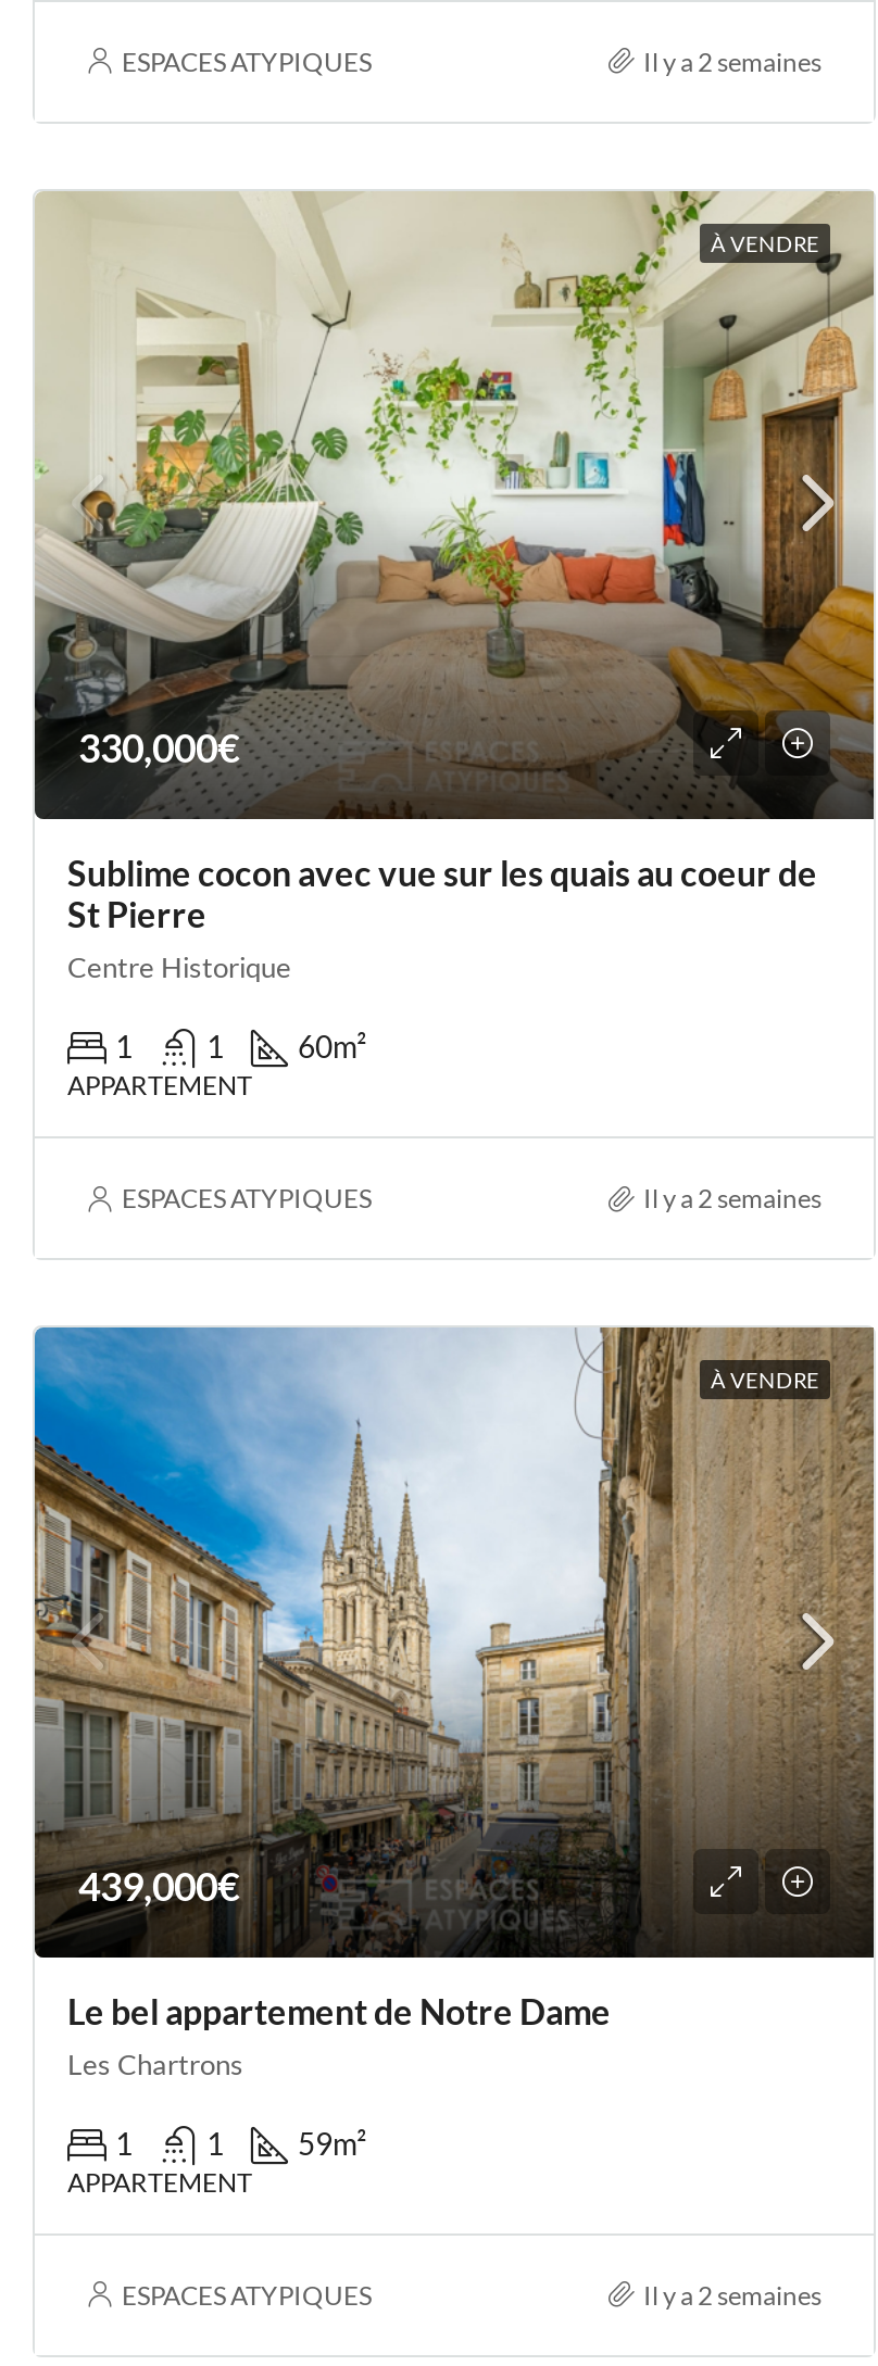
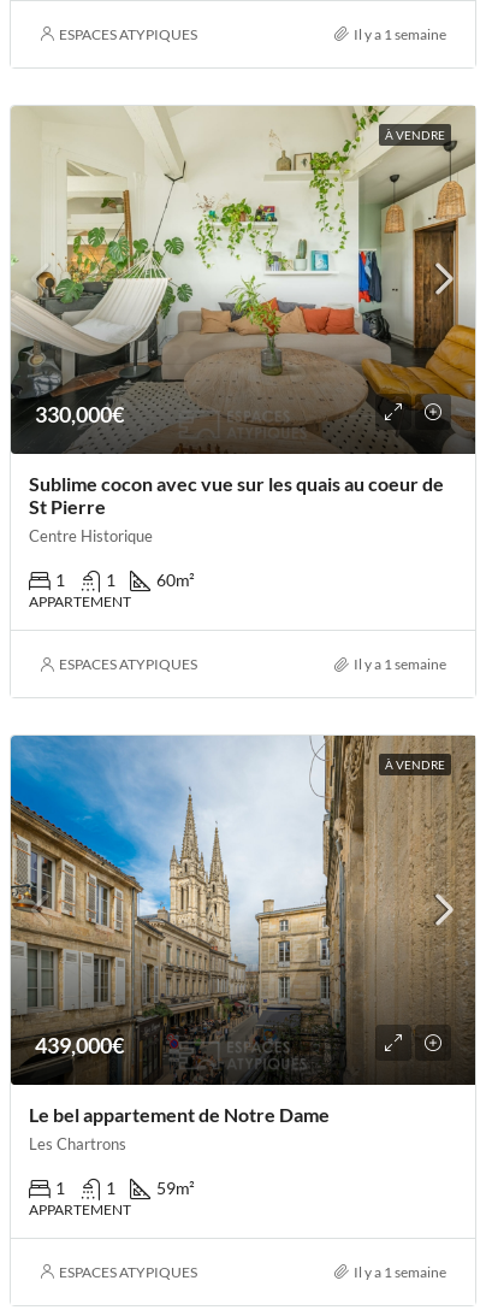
- Il y a 2 semaines
+ Il y a 1 semaine

- Il y a 2 semaines
+ Il y a 1 semaine

- Il y a 2 semaines
+ Il y a 1 semaine
